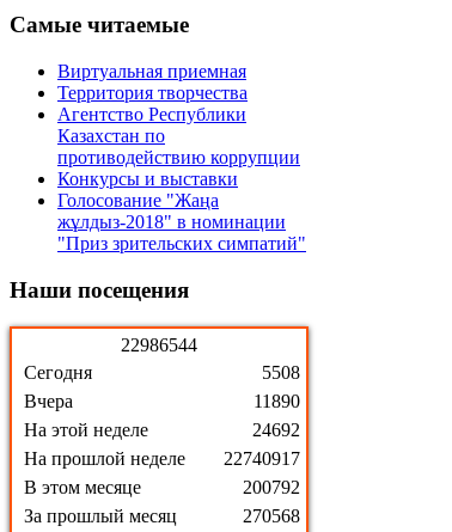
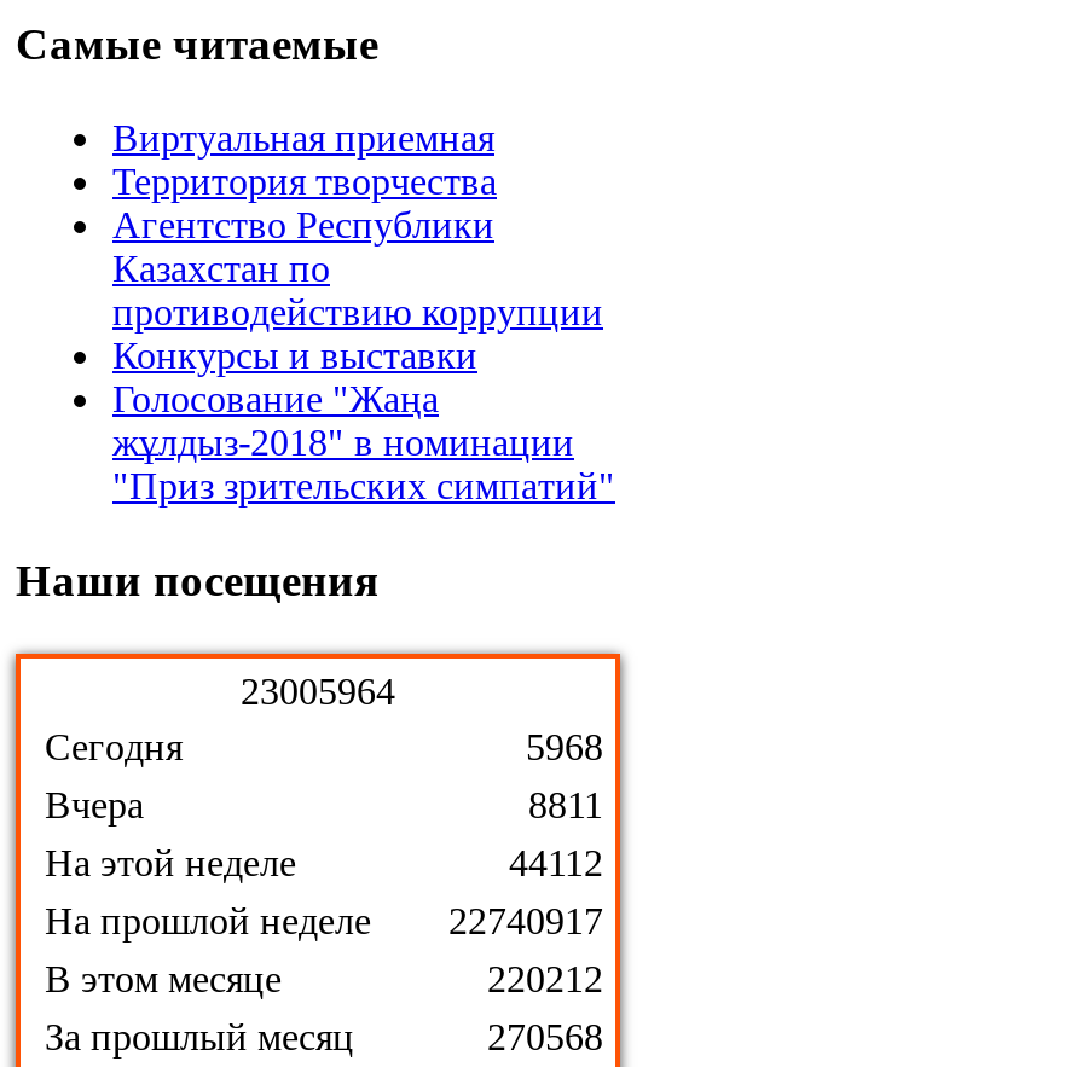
- 22986544
+ 23005964

- 5508
+ 5968

- 11890
+ 8811

- 24692
+ 44112

- 200792
+ 220212
